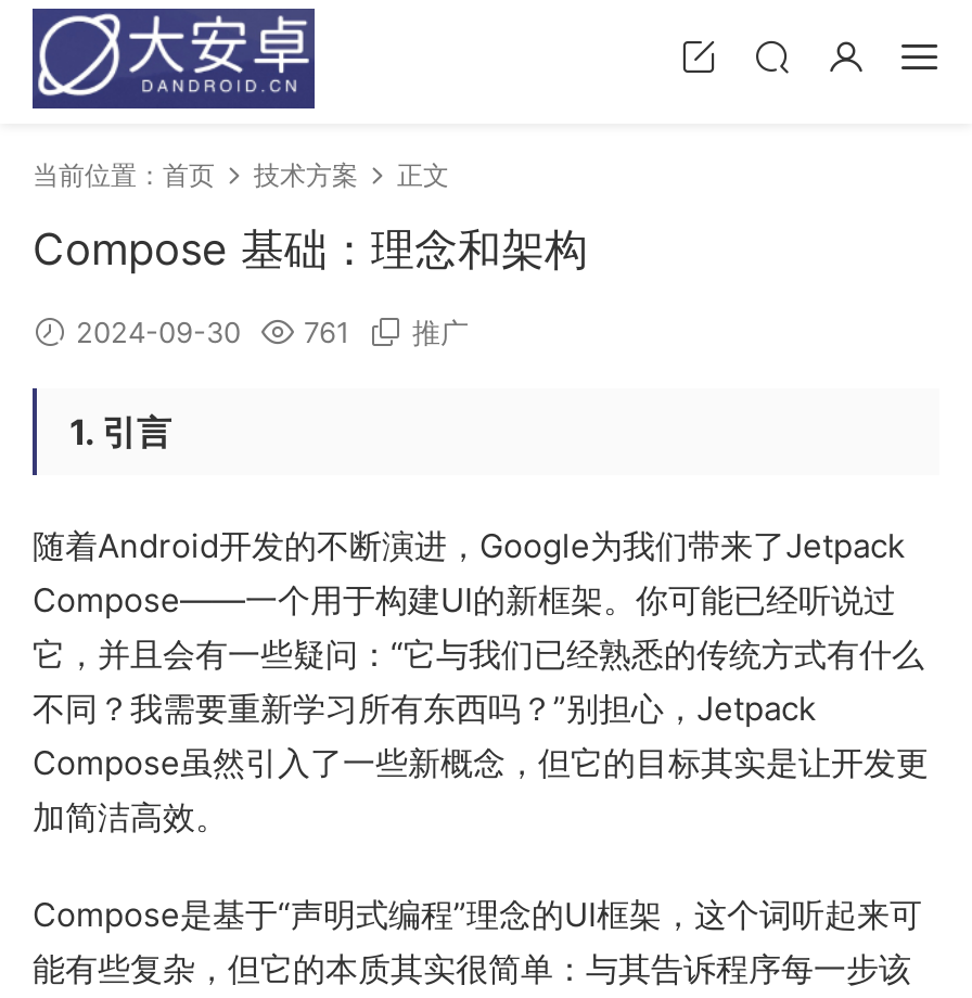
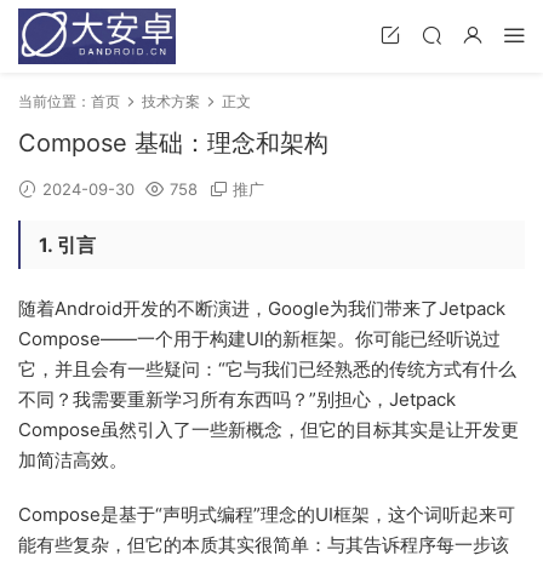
- 2024-09-30 761 推广
+ 2024-09-30 758 推广
